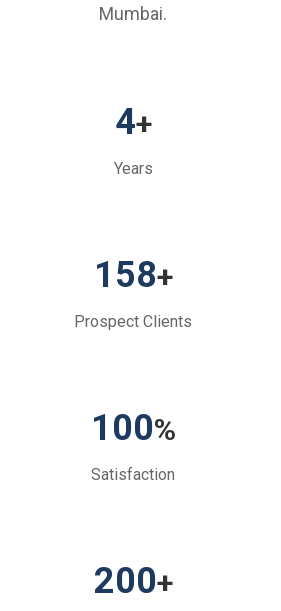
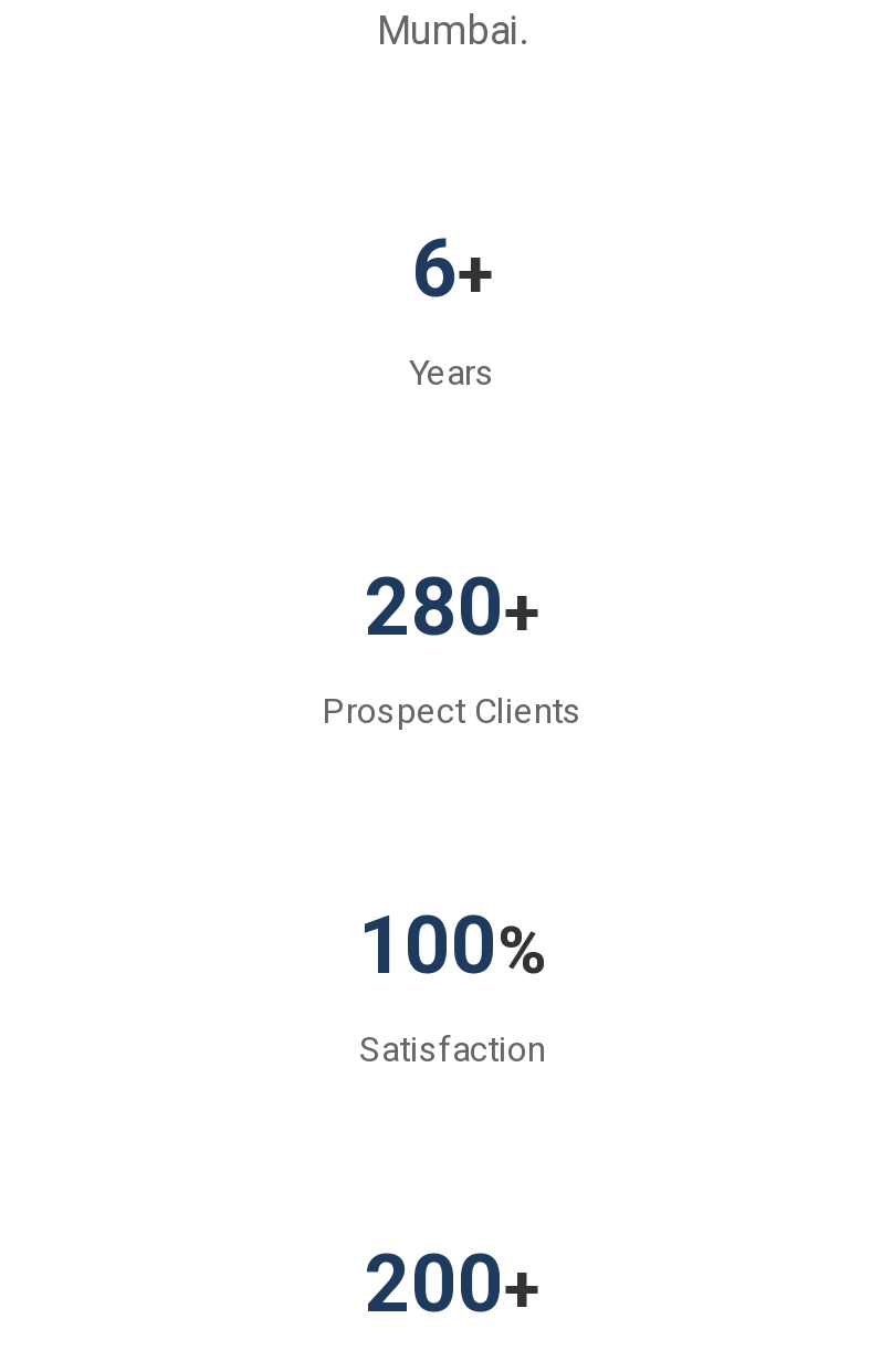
- 4+
+ 6+

- 158+
+ 280+
